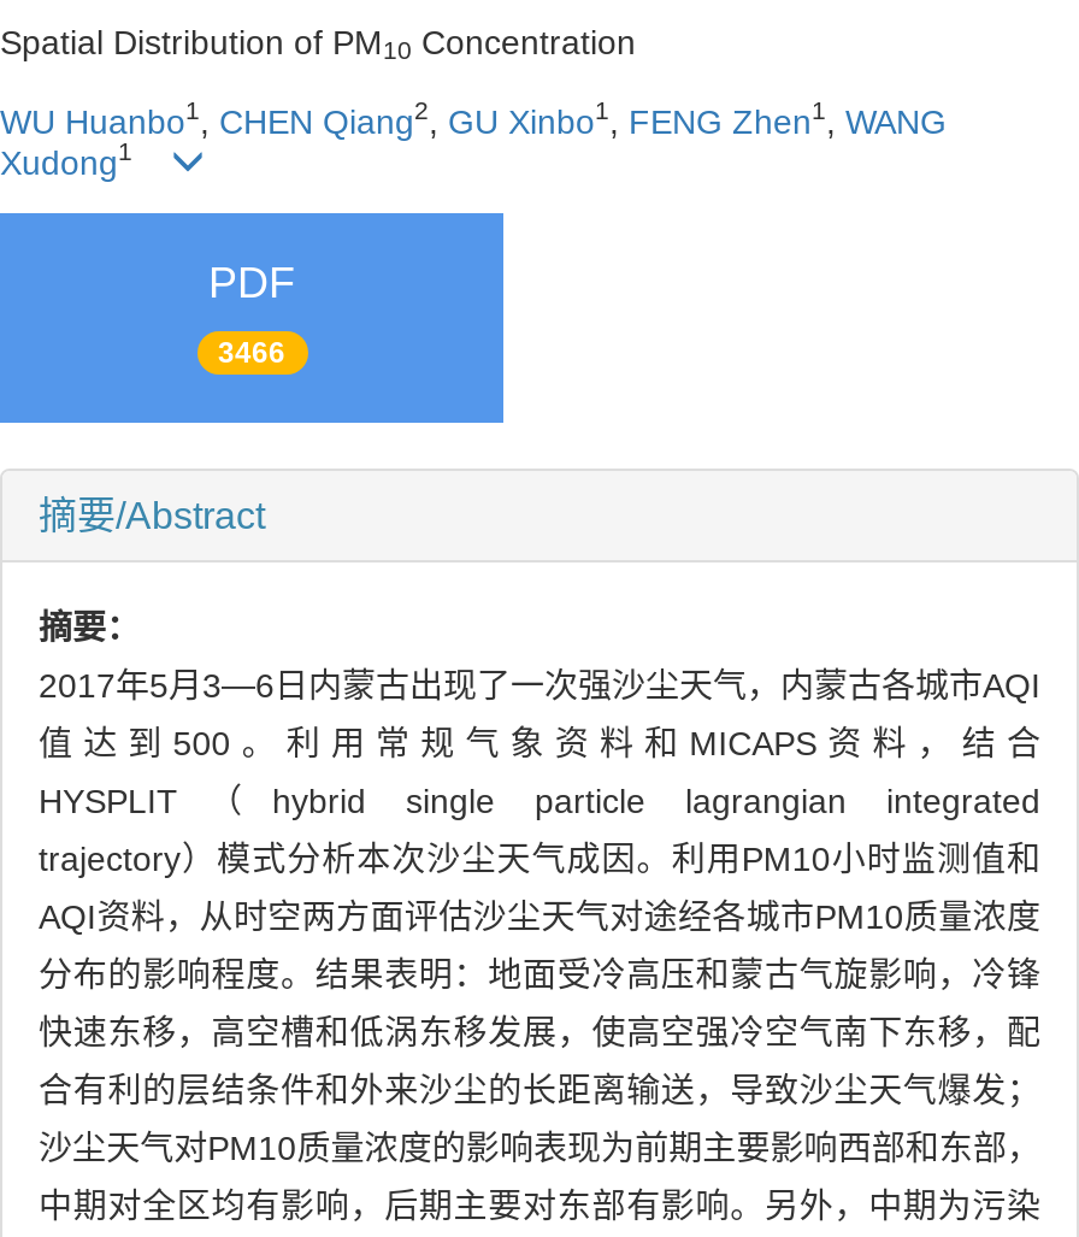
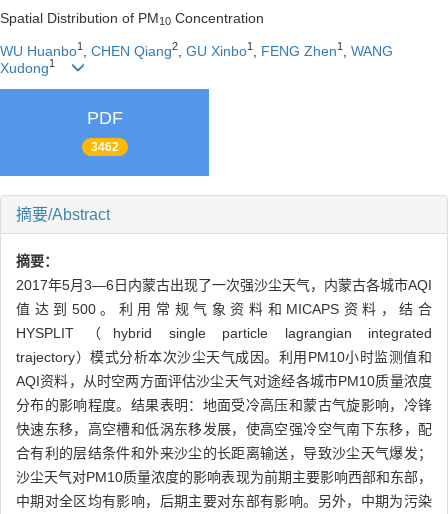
- 3466
+ 3462
